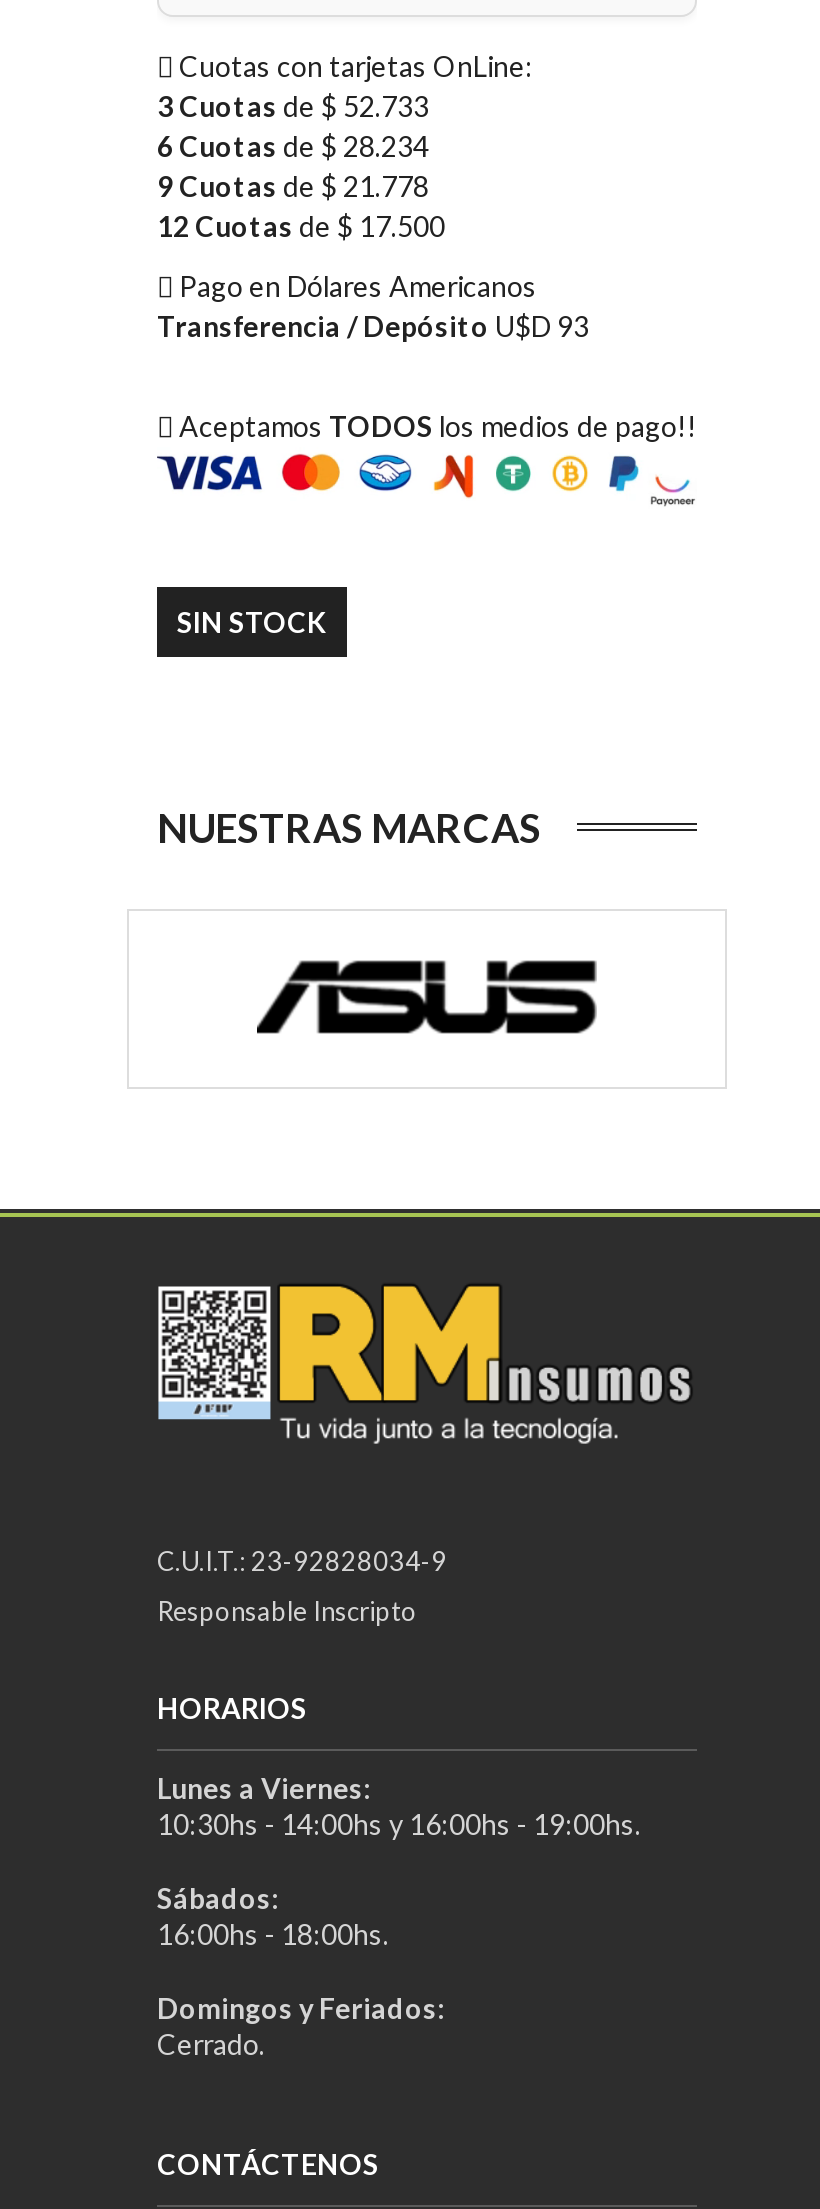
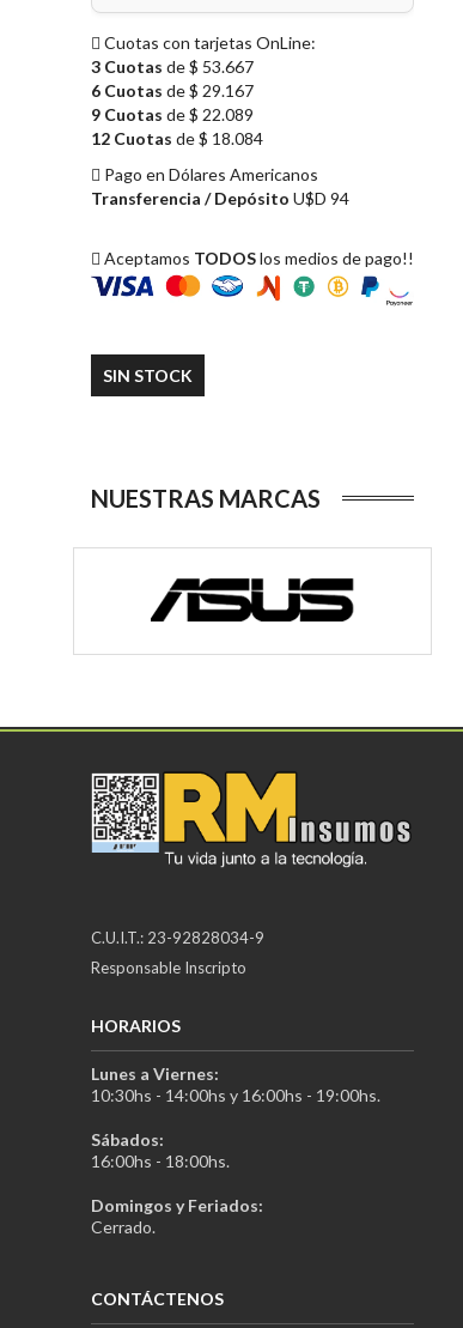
- 3 Cuotas de $ 52.733
+ 3 Cuotas de $ 53.667

- 6 Cuotas de $ 28.234
+ 6 Cuotas de $ 29.167

- 9 Cuotas de $ 21.778
+ 9 Cuotas de $ 22.089

- 12 Cuotas de $ 17.500
+ 12 Cuotas de $ 18.084

- Transferencia / Depósito U$D 93
+ Transferencia / Depósito U$D 94
